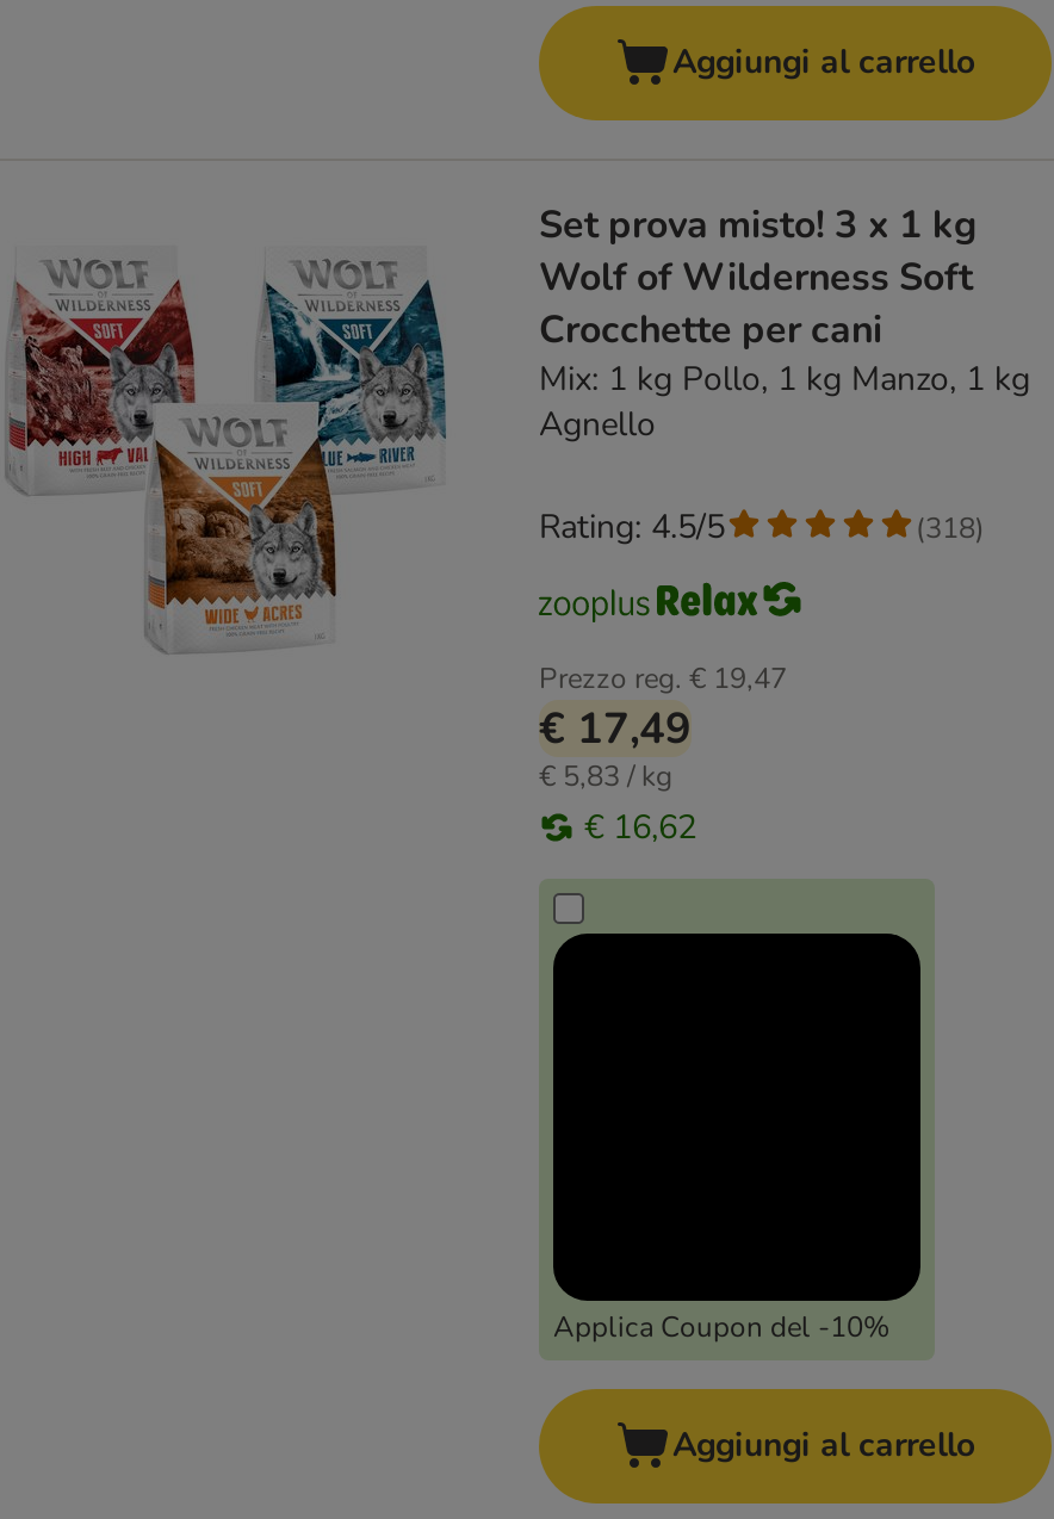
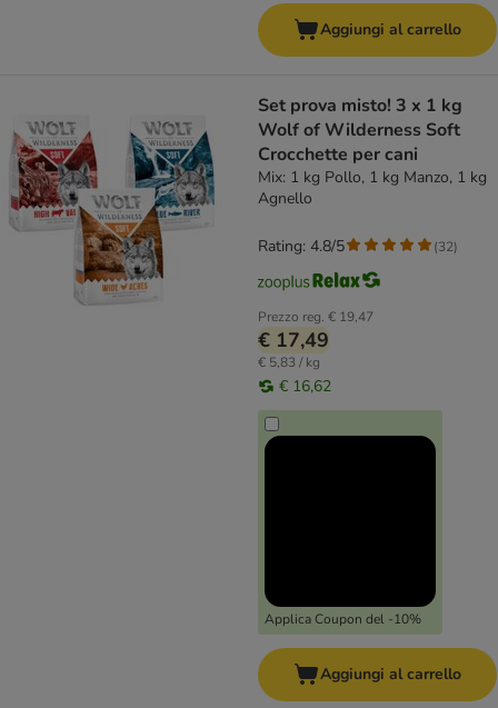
- Rating: 4.5/5
+ Rating: 4.8/5

- (318)
+ (32)
